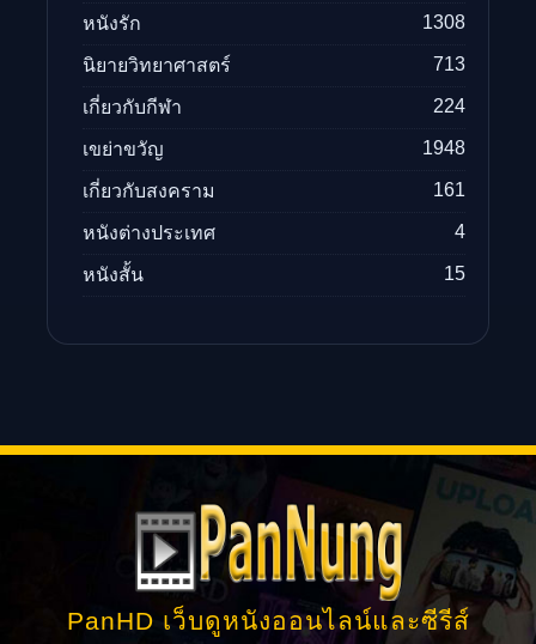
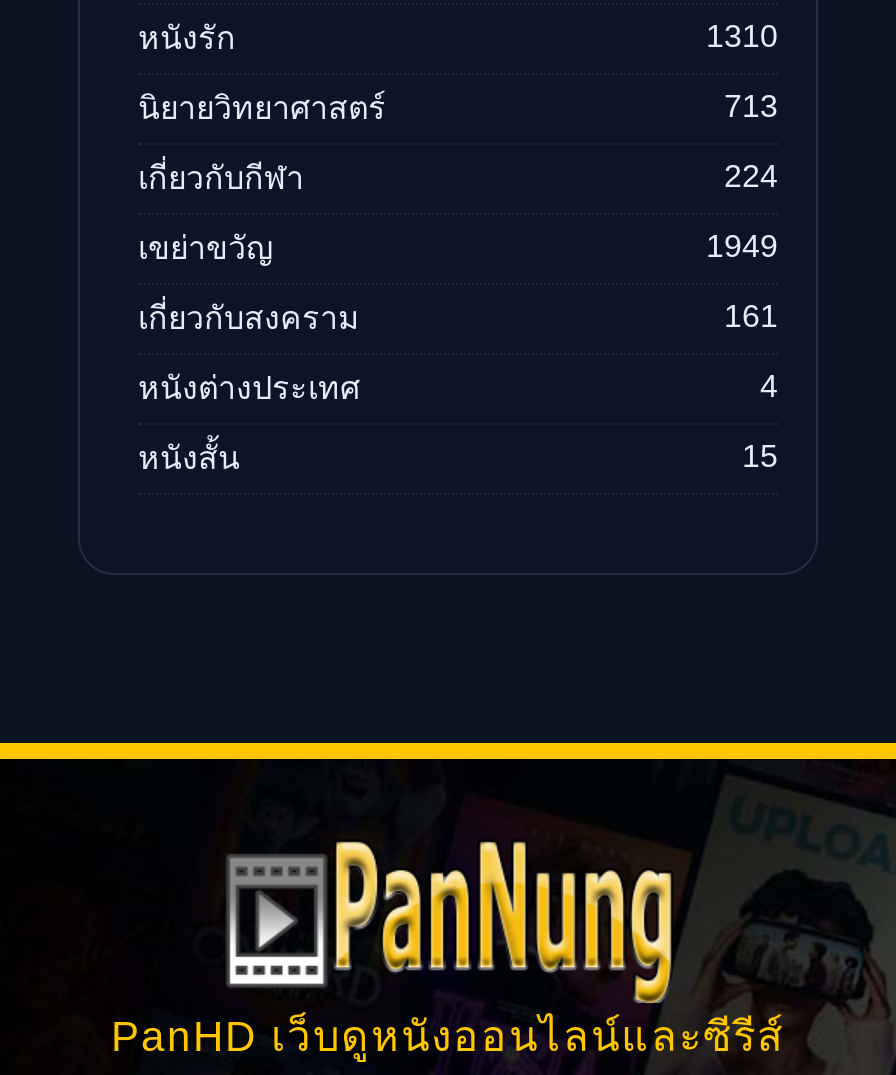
- 1308
+ 1310

- 1948
+ 1949
